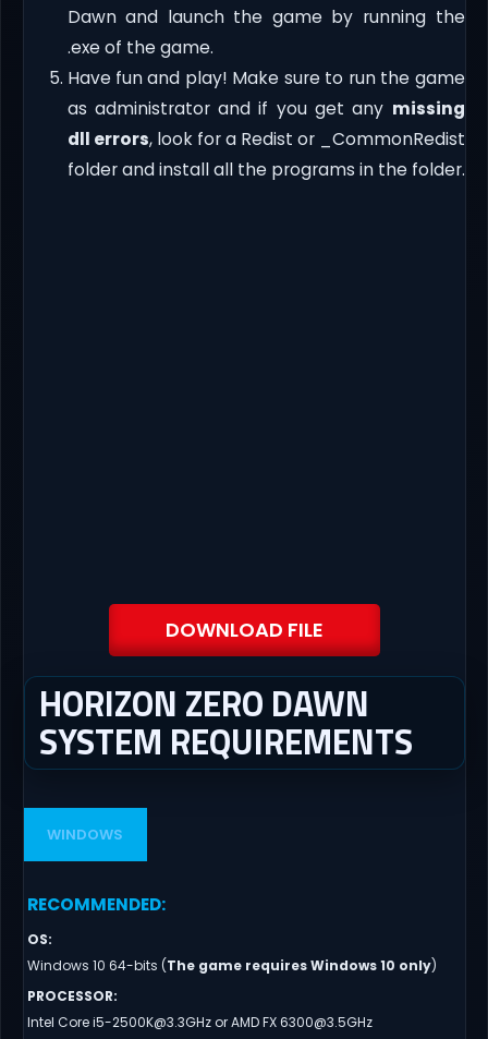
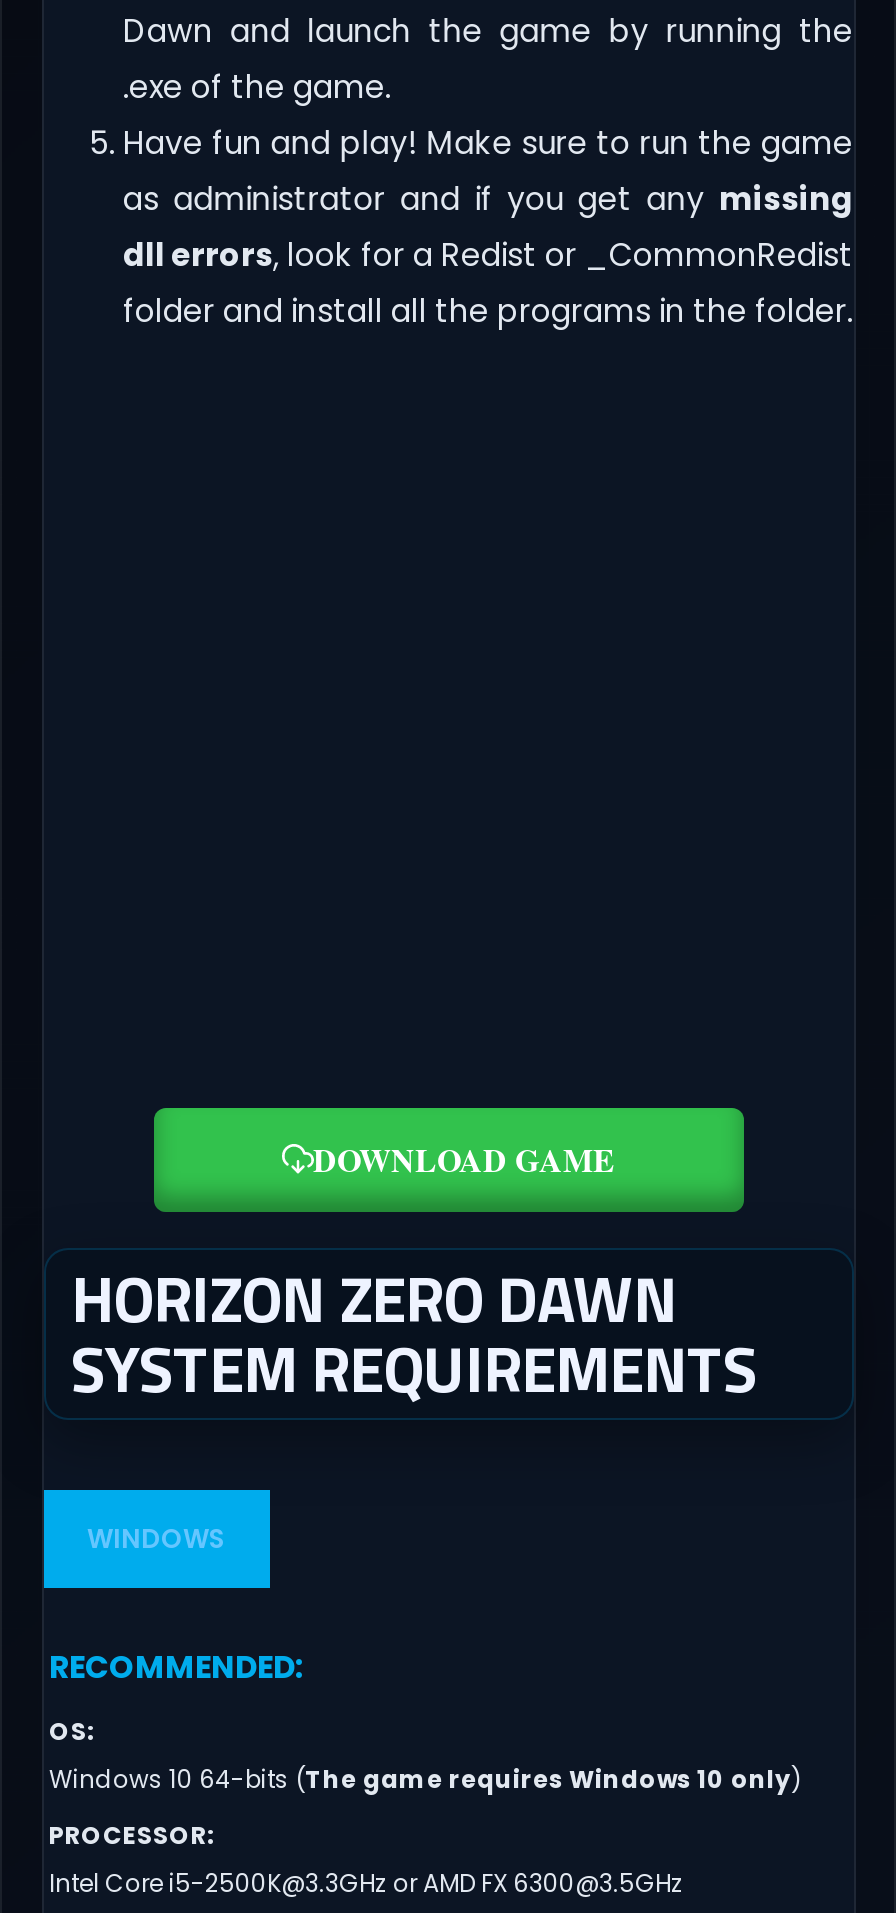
- DOWNLOAD FILE
+ DOWNLOAD GAME
